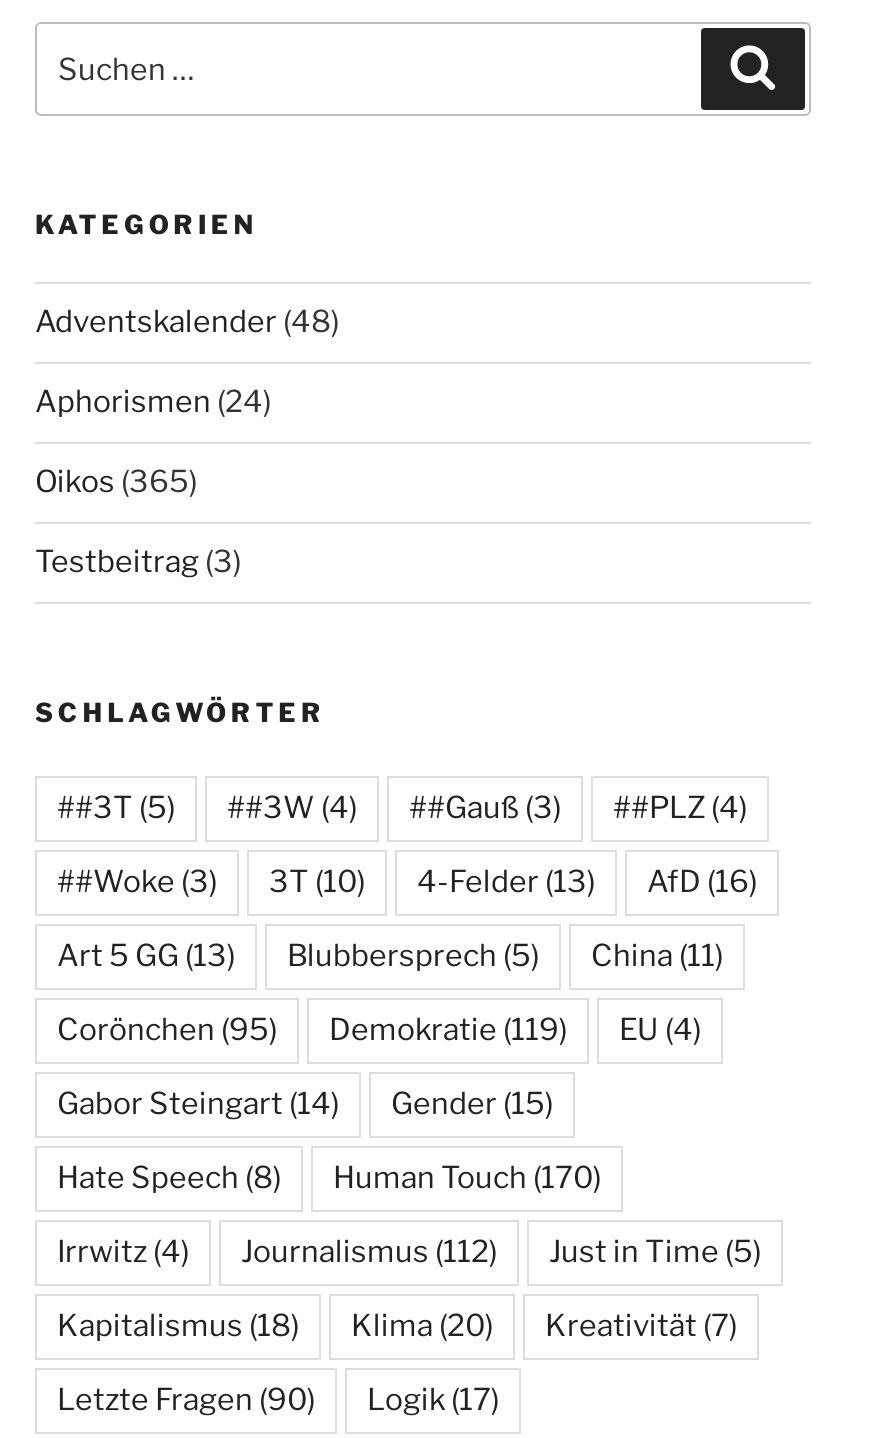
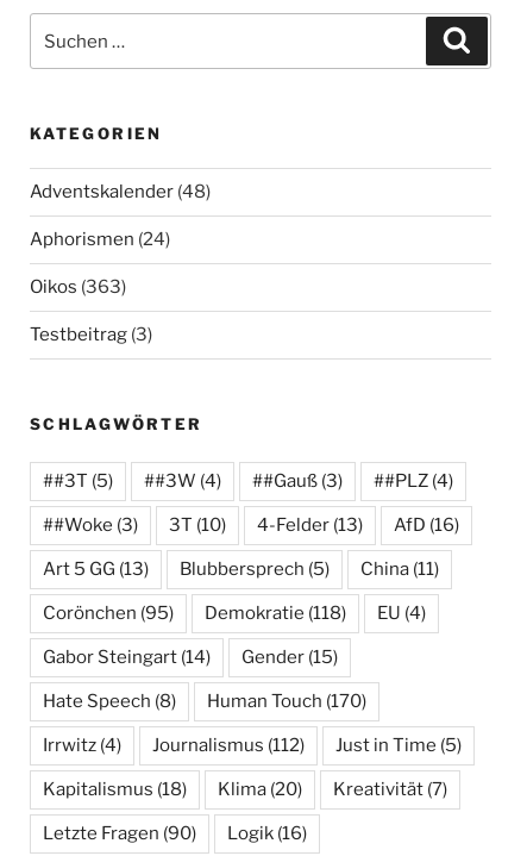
- Oikos (365)
+ Oikos (363)

- Corönchen (95) Demokratie (119) EU (4)
+ Corönchen (95) Demokratie (118) EU (4)

- Letzte Fragen (90) Logik (17)
+ Letzte Fragen (90) Logik (16)
